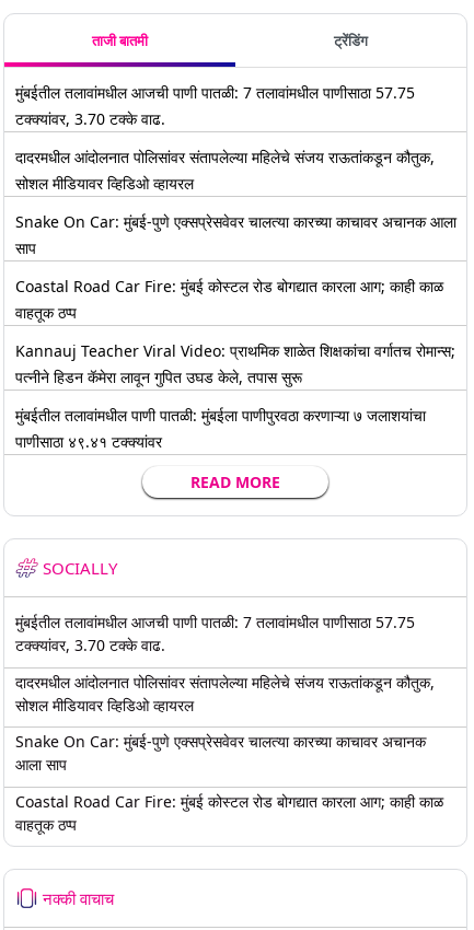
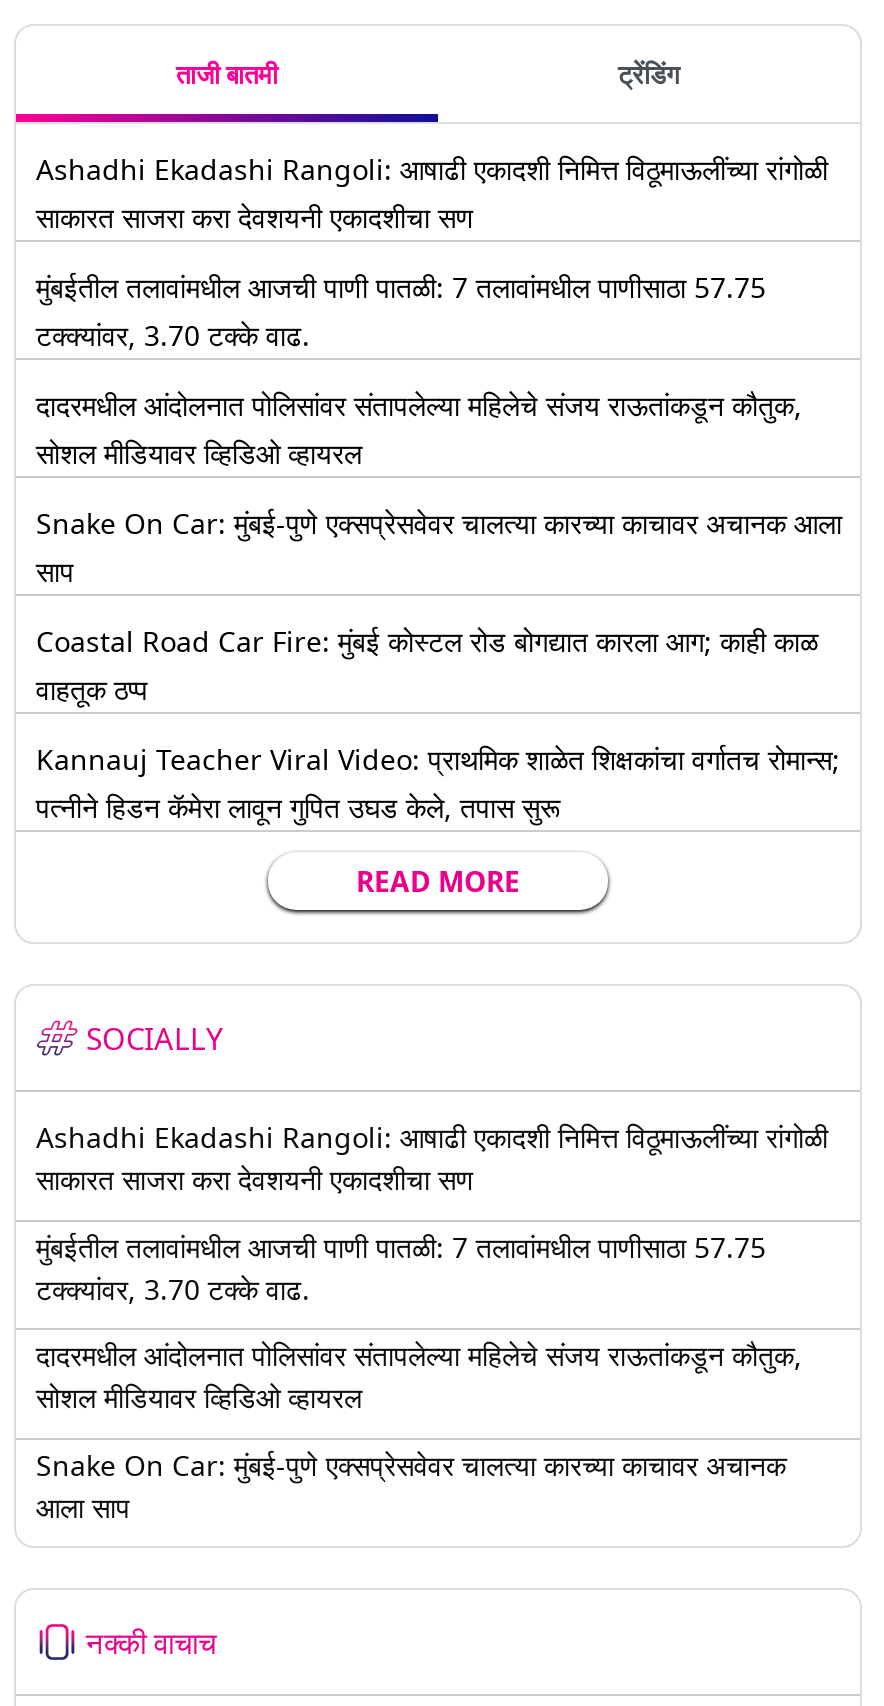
+ Ashadhi Ekadashi Rangoli: आषाढी एकादशी निमित्त विठूमाऊलींच्या रांगोळी
+ साकारत साजरा करा देवशयनी एकादशीचा सण

moved down: मुंबईतील तलावांमधील आजची पाणी पातळी: 7 तलावांमधील पाणीसाठा 57.75 | टक्क्यांवर, 3.70 टक्के वाढ. | दादरमधील आंदोलनात पोलिसांवर संतापलेल्या महिलेचे संजय राऊतांकडून कौतुक, | ... | Kannauj Teacher Viral Video: प्राथमिक शाळेत शिक्षकांचा वर्गातच रोमान्स; | पत्नीने हिडन कॅमेरा लावून गुपित उघड केले, तपास सुरू

- मुंबईतील तलावांमधील पाणी पातळी: मुंबईला पाणीपुरवठा करणाऱ्या ७ जलाशयांचा
- पाणीसाठा ४९.४१ टक्क्यांवर

+ Ashadhi Ekadashi Rangoli: आषाढी एकादशी निमित्त विठूमाऊलींच्या रांगोळी
+ साकारत साजरा करा देवशयनी एकादशीचा सण

moved down: मुंबईतील तलावांमधील आजची पाणी पातळी: 7 तलावांमधील पाणीसाठा 57.75 | टक्क्यांवर, 3.70 टक्के वाढ. | दादरमधील आंदोलनात पोलिसांवर संतापलेल्या महिलेचे संजय राऊतांकडून कौतुक, | सोशल मीडियावर व्हिडिओ व्हायरल | Snake On Car: मुंबई-पुणे एक्सप्रेसवेवर चालत्या कारच्या काचावर अचानक | आला साप

- Coastal Road Car Fire: मुंबई कोस्टल रोड बोगद्यात कारला आग; काही काळ
- वाहतूक ठप्प
